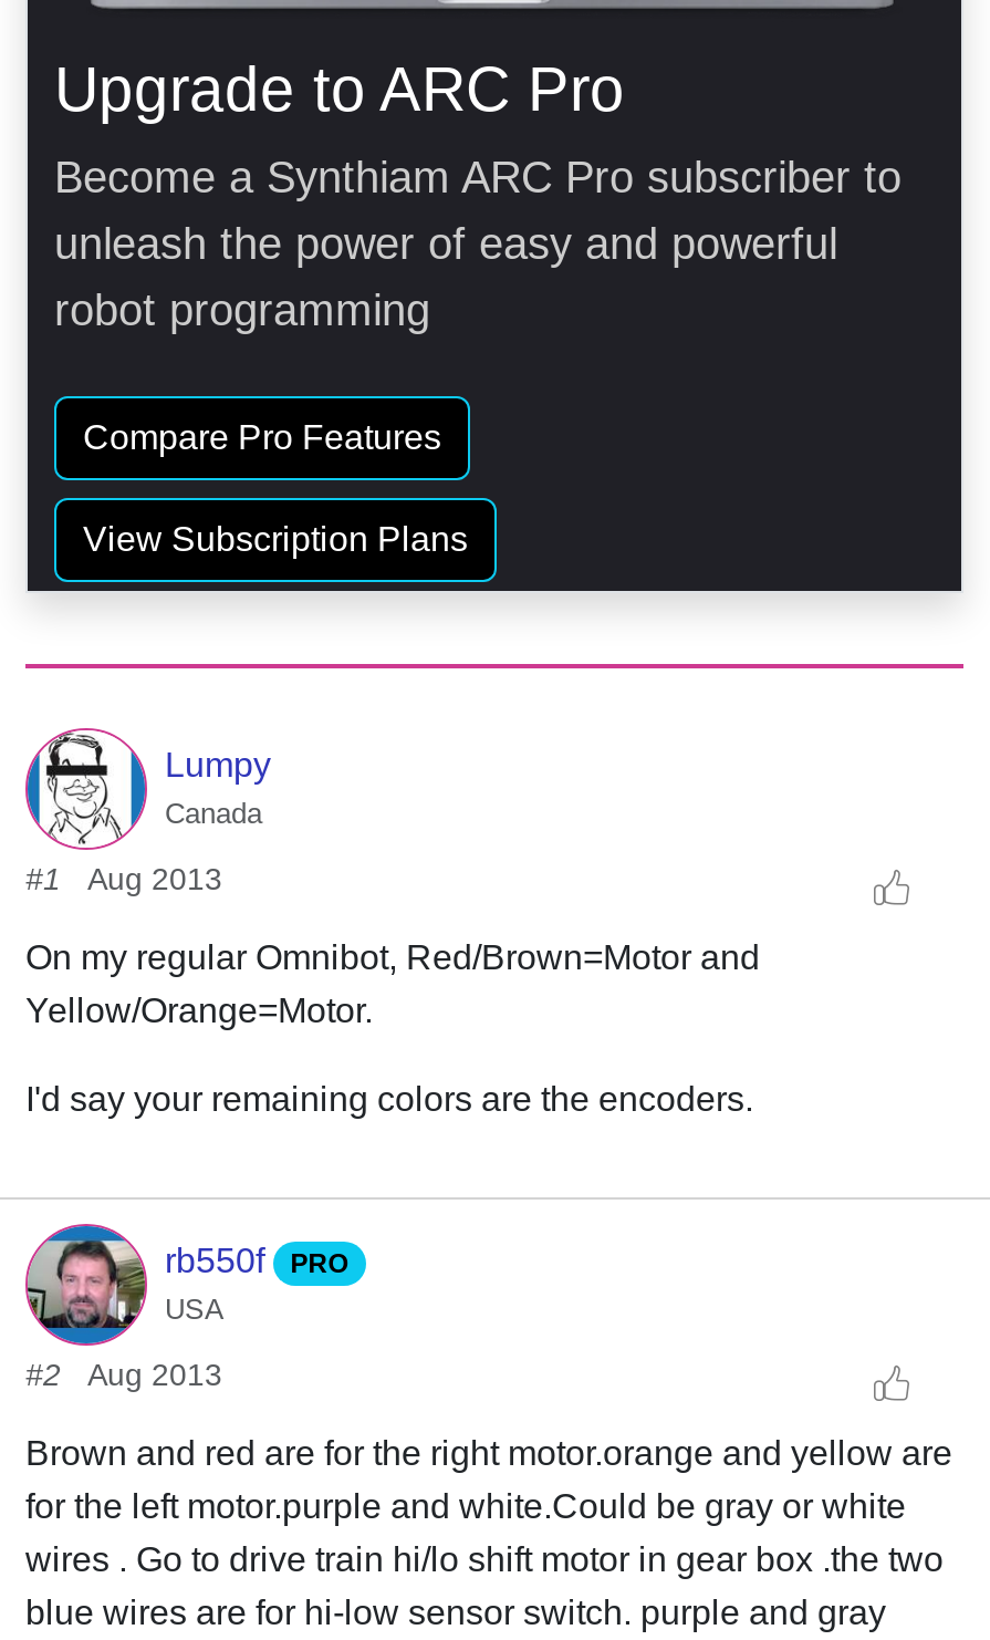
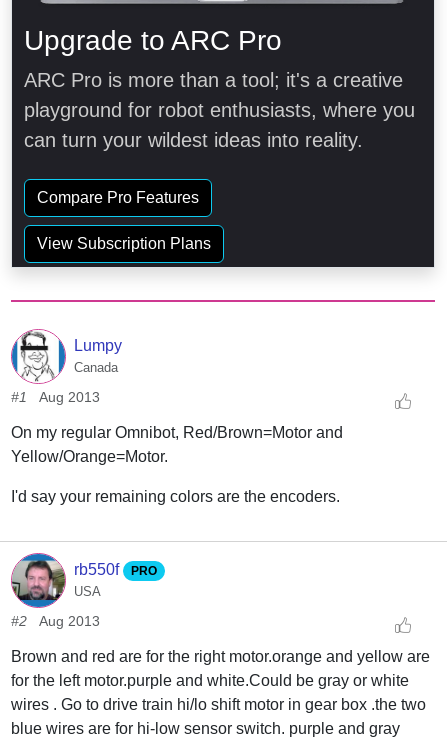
- Become a Synthiam ARC Pro subscriber to
- unleash the power of easy and powerful
- robot programming
+ ARC Pro is more than a tool; it's a creative
+ playground for robot enthusiasts, where you
+ can turn your wildest ideas into reality.
